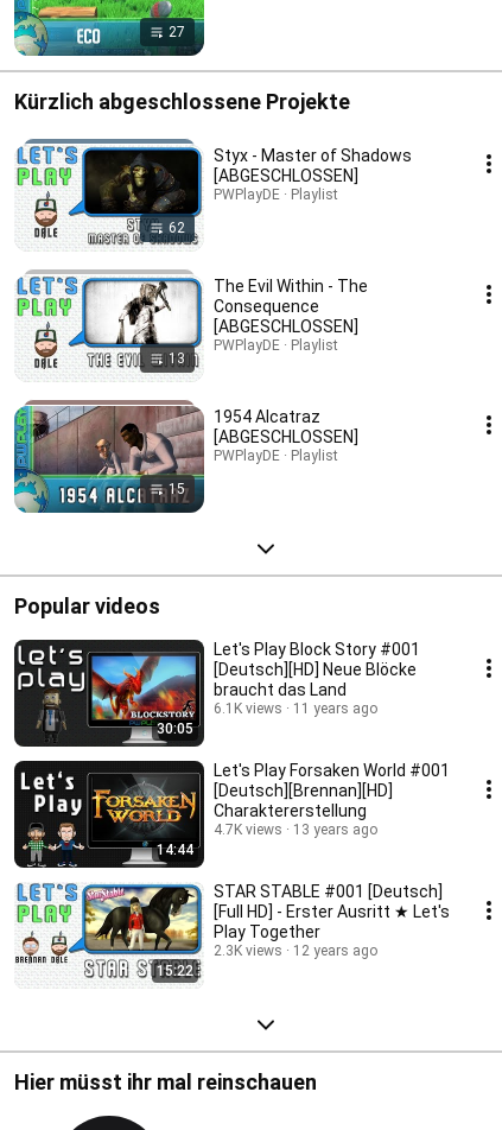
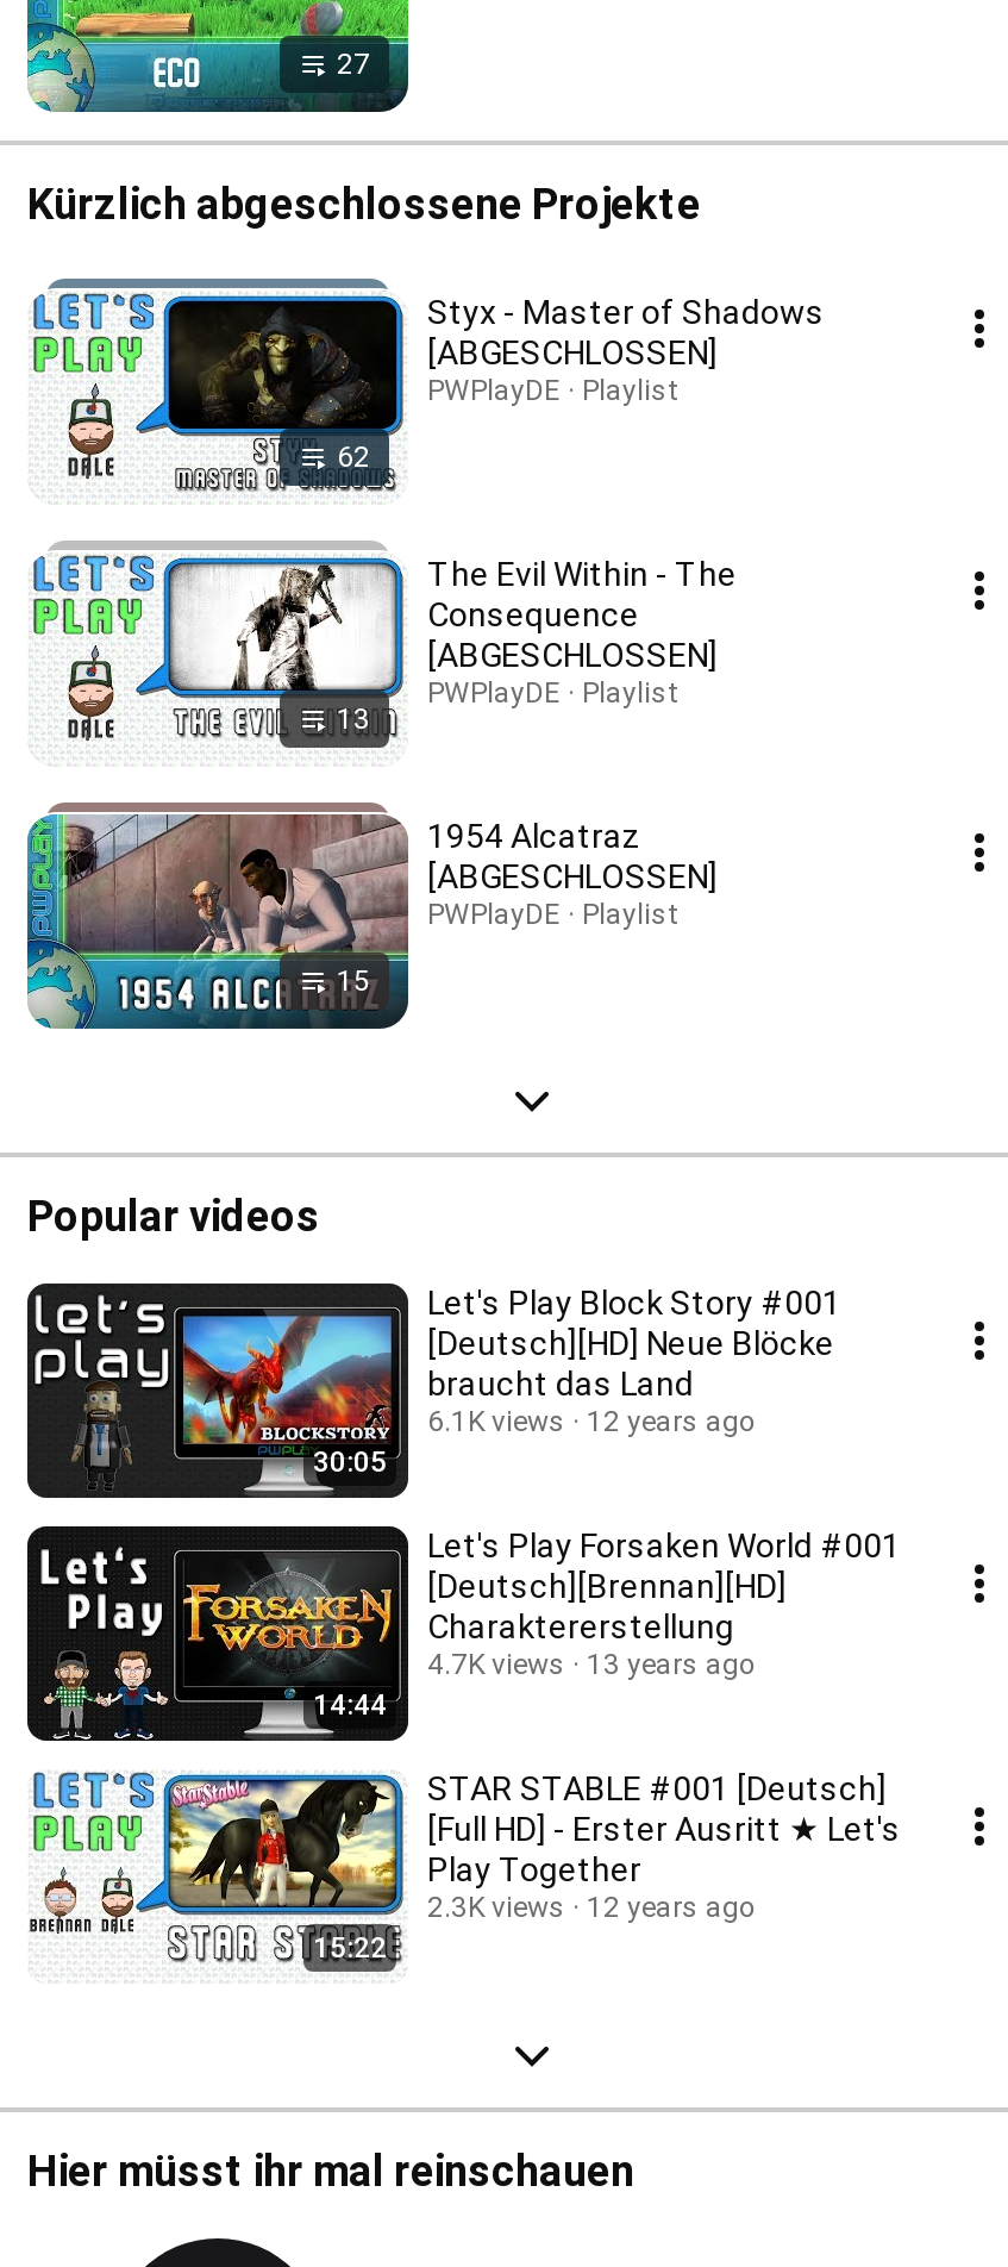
- 6.1K views 11 years ago
+ 6.1K views 12 years ago
